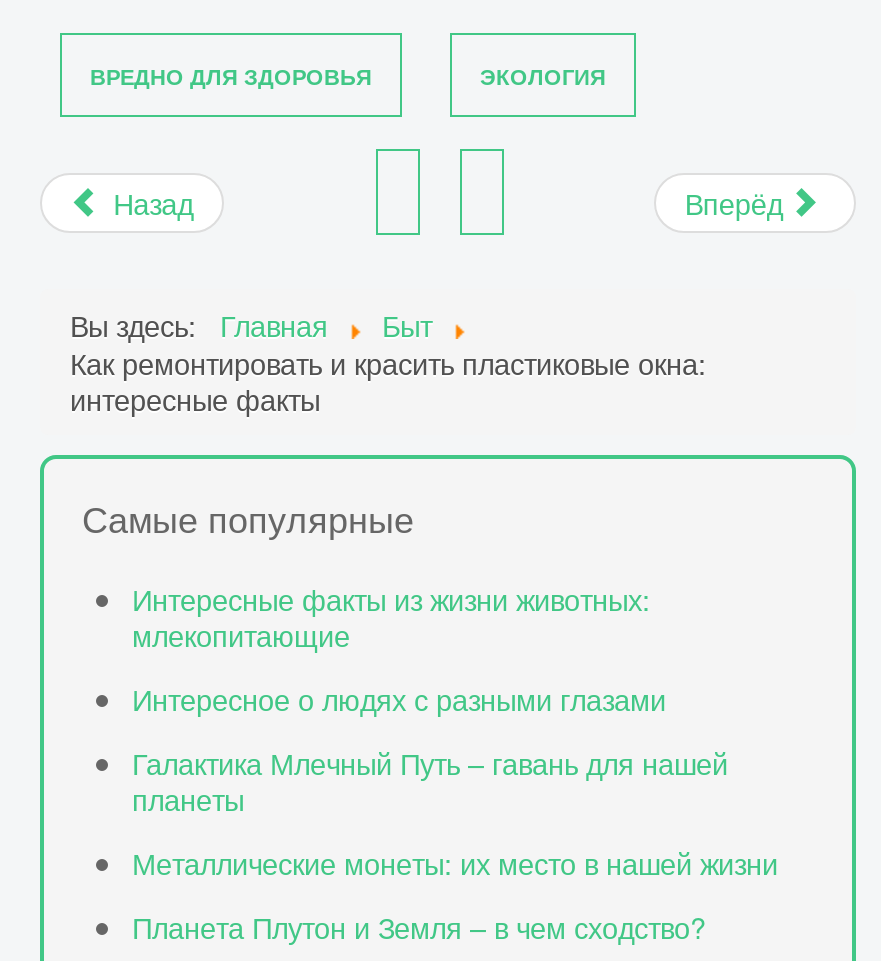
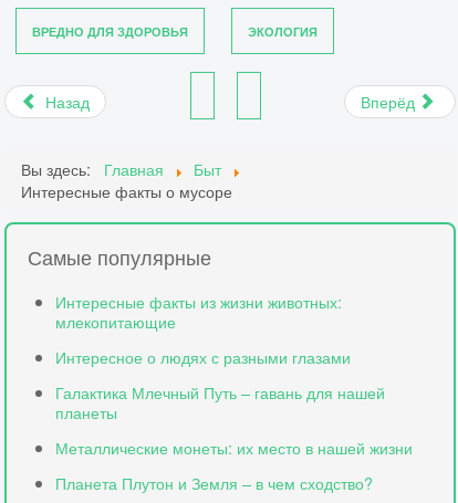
- Как ремонтировать и красить пластиковые окна:
- интересные факты
+ Интересные факты о мусоре
